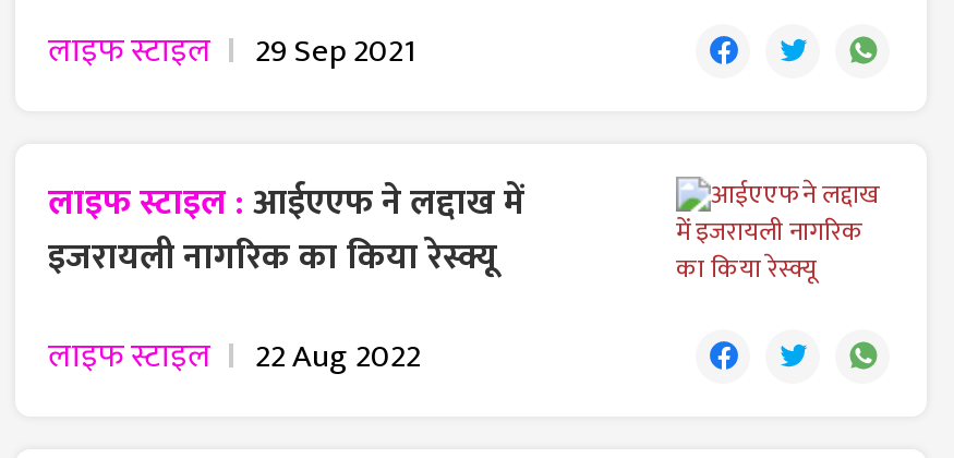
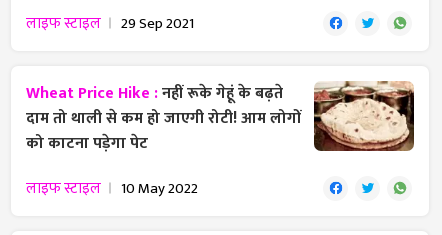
- लाइफ स्टाइल : आईएएफ ने लद्दाख में
- इजरायली नागरिक का किया रेस्क्यू
+ Wheat Price Hike : नहीं रूके गेहूं के बढ़ते
+ दाम तो थाली से कम हो जाएगी रोटी! आम लोगों
+ को काटना पड़ेगा पेट

- [image]
+ [image]

- लाइफ स्टाइल 22 Aug 2022
+ लाइफ स्टाइल 10 May 2022
